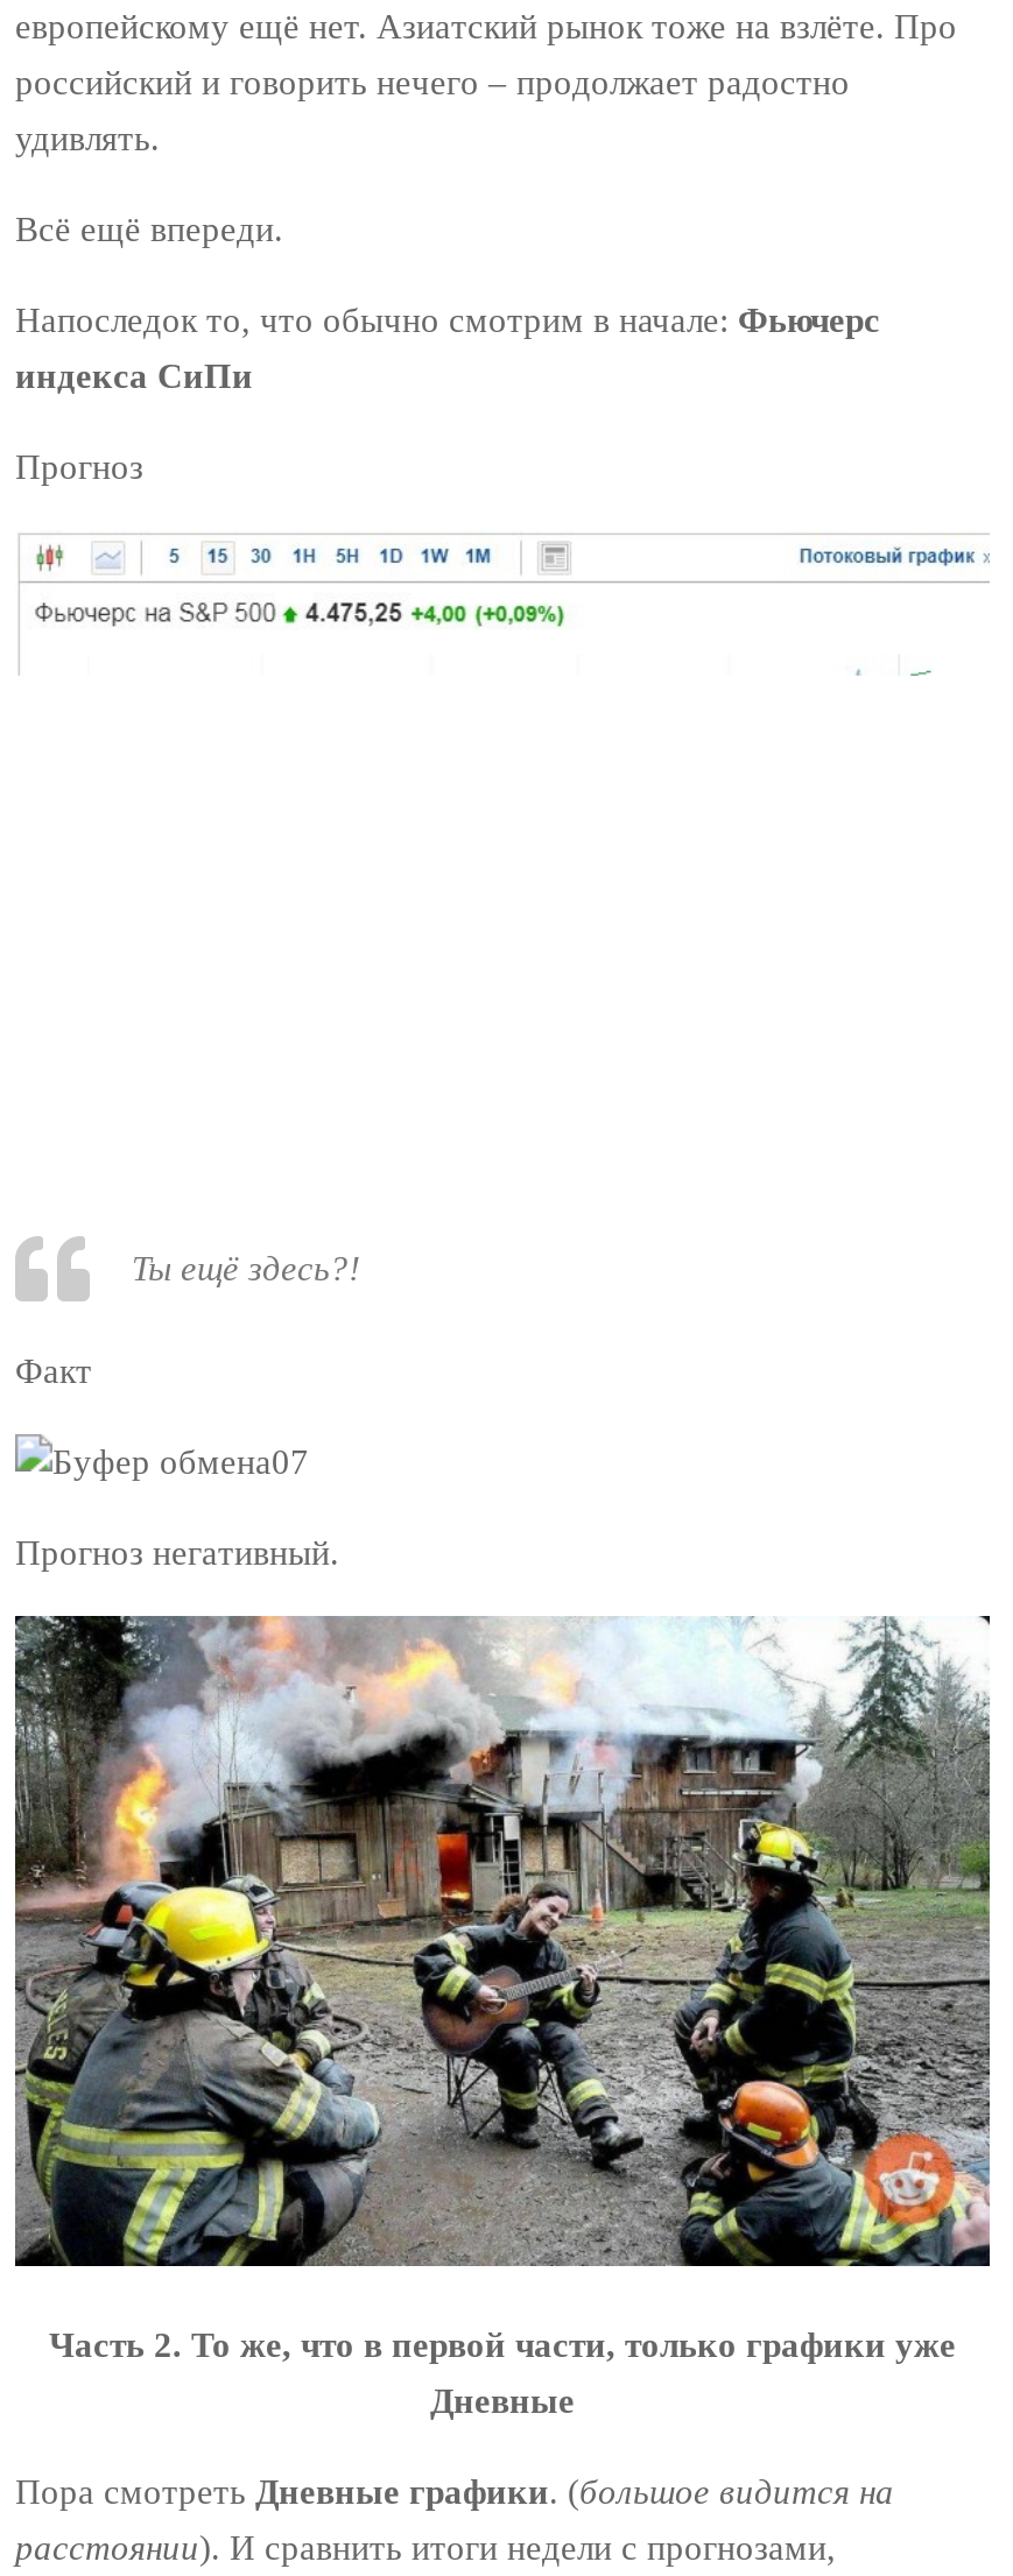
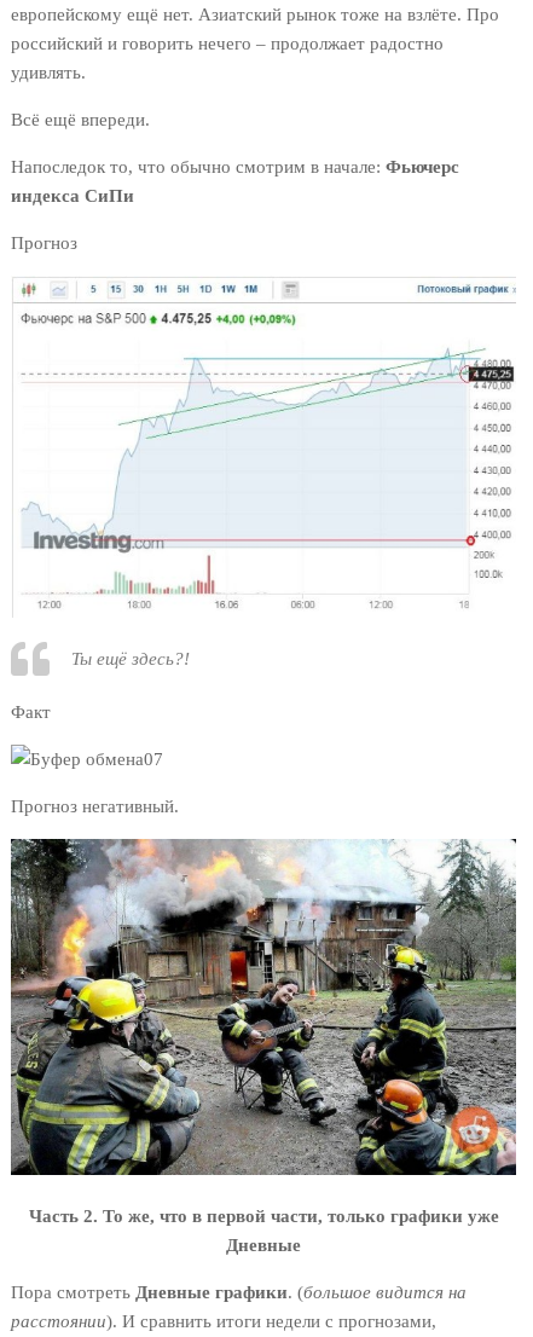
+ [image]
